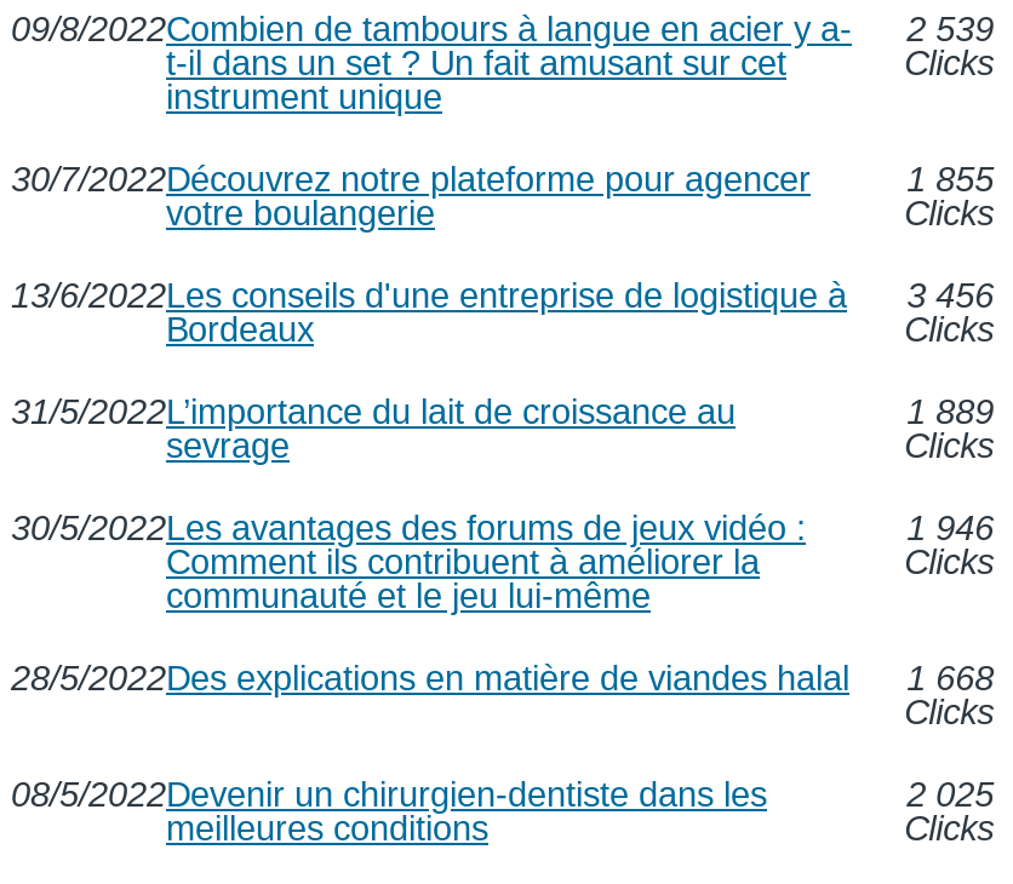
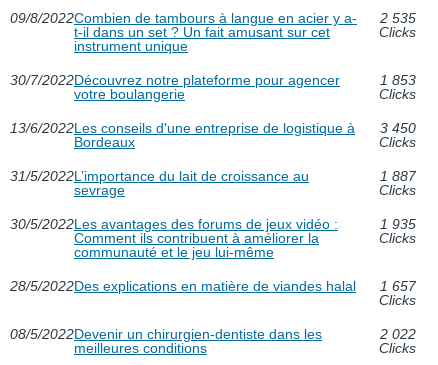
- 09/8/2022Combien de tambours à langue en acier y a- 2 539
+ 09/8/2022Combien de tambours à langue en acier y a- 2 535

- 1 855
+ 1 853

- 13/6/2022Les conseils d'une entreprise de logistique à 3 456
+ 13/6/2022Les conseils d'une entreprise de logistique à 3 450

- 1 889
+ 1 887

- 1 946
+ 1 935

- 28/5/2022Des explications en matière de viandes halal 1 668
+ 28/5/2022Des explications en matière de viandes halal 1 657

- 2 025
+ 2 022
